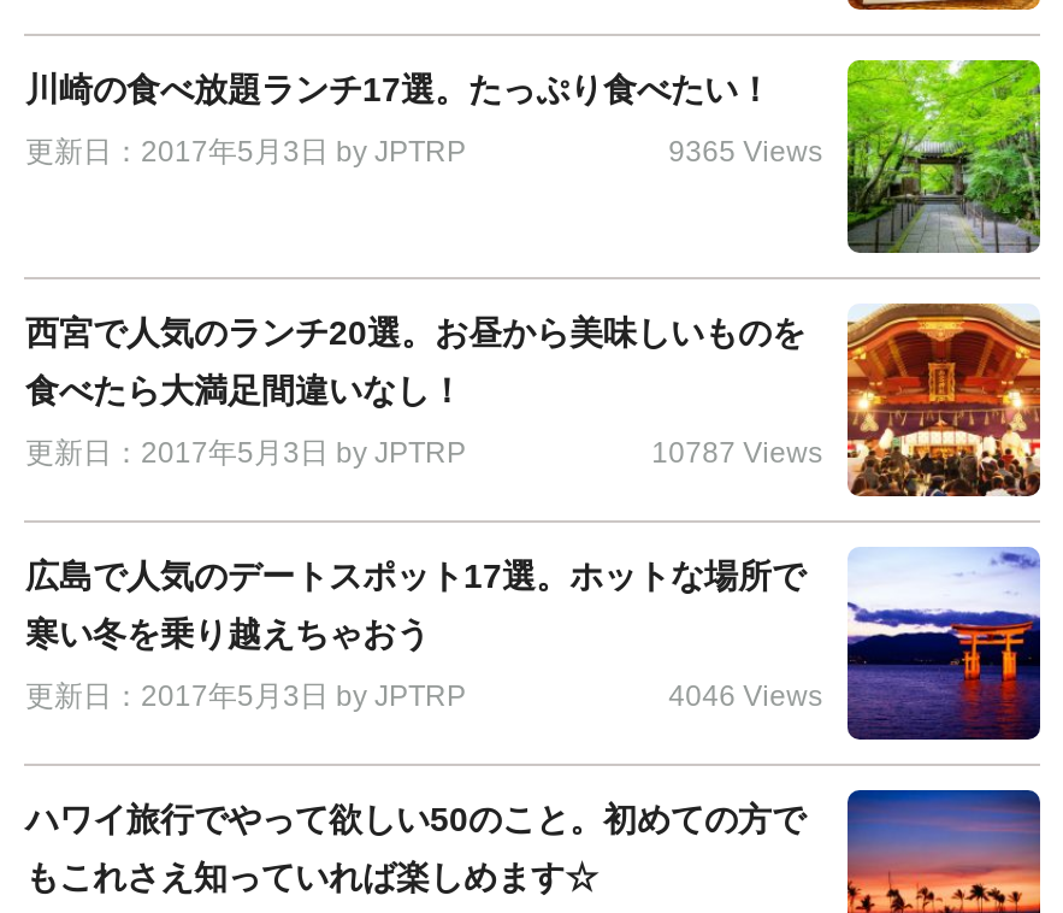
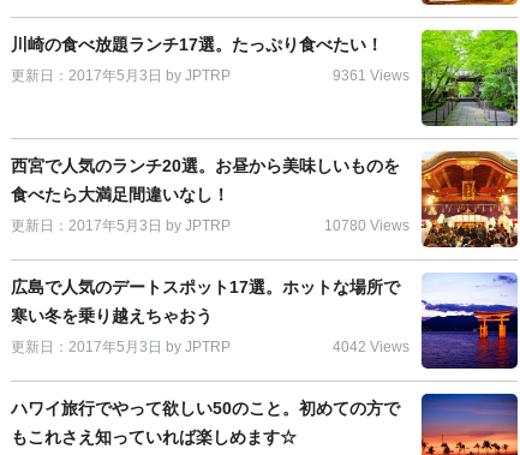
- 9365 Views
+ 9361 Views

- 10787 Views
+ 10780 Views

- 4046 Views
+ 4042 Views
